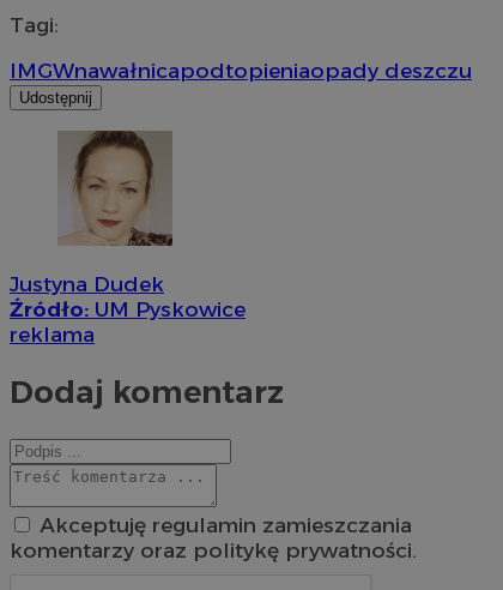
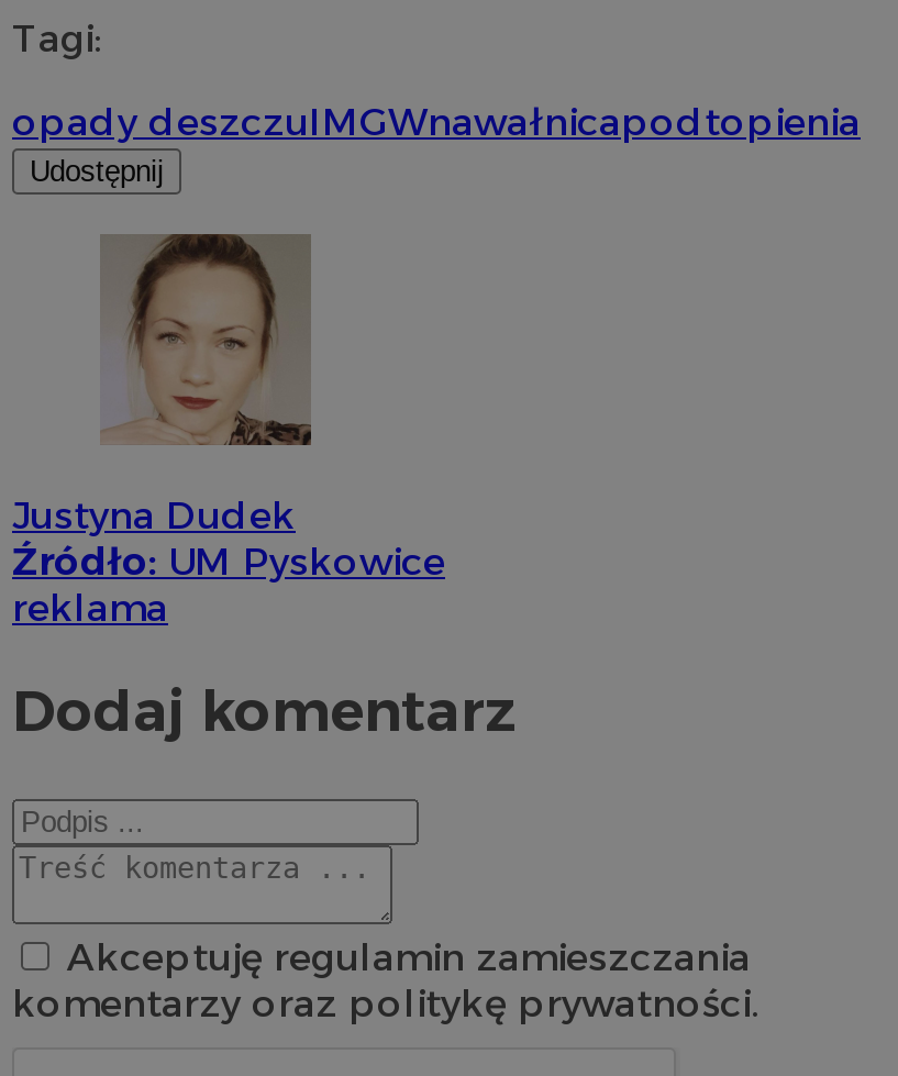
- IMGW nawałnicapodtopieniaopady deszczu
+ opady deszczu IMGWnawałnicapodtopienia
